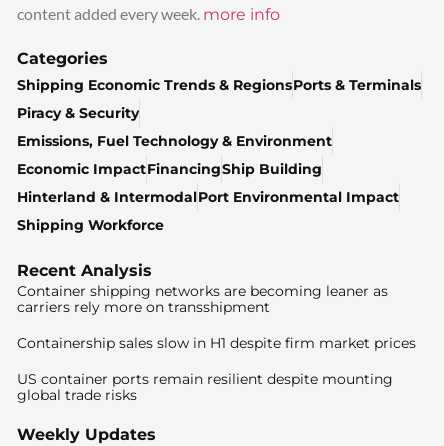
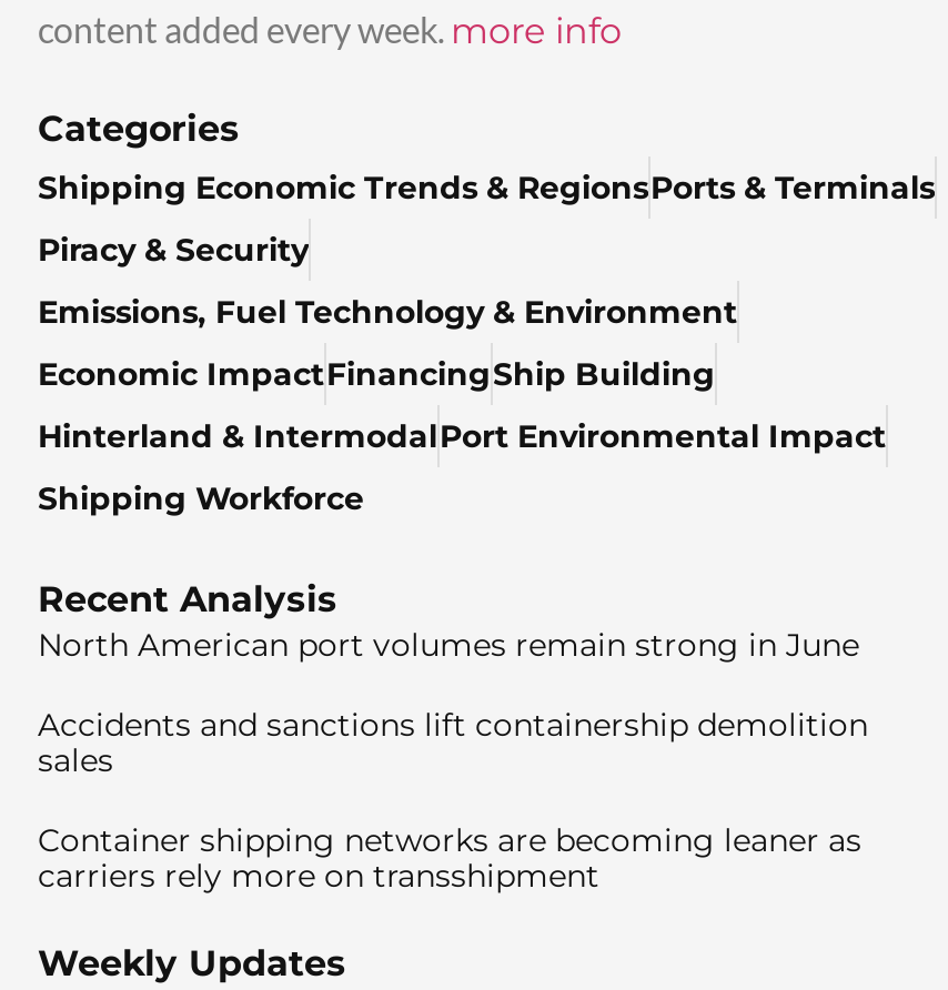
+ North American port volumes remain strong in June
+ Accidents and sanctions lift containership demolition
+ sales

moved down: Container shipping networks are becoming leaner as | carriers rely more on transshipment

- Containership sales slow in H1 despite firm market prices
- US container ports remain resilient despite mounting
- global trade risks
